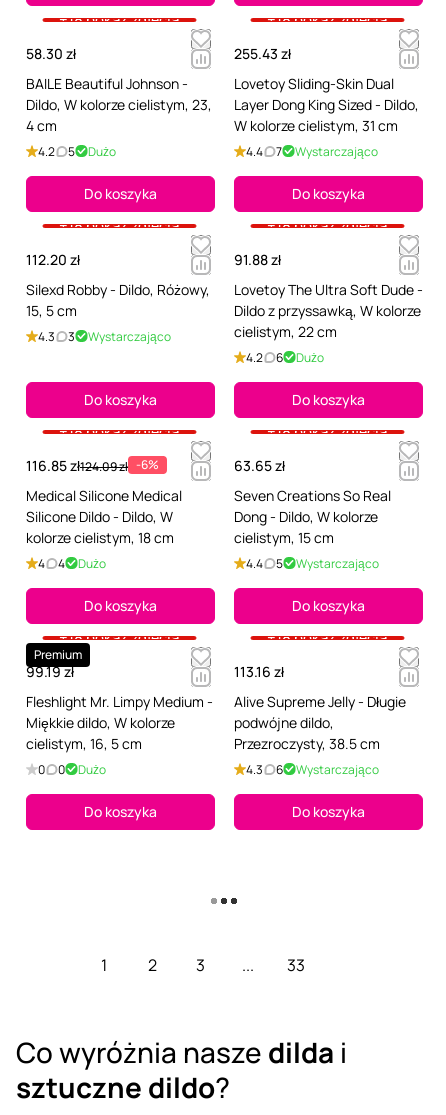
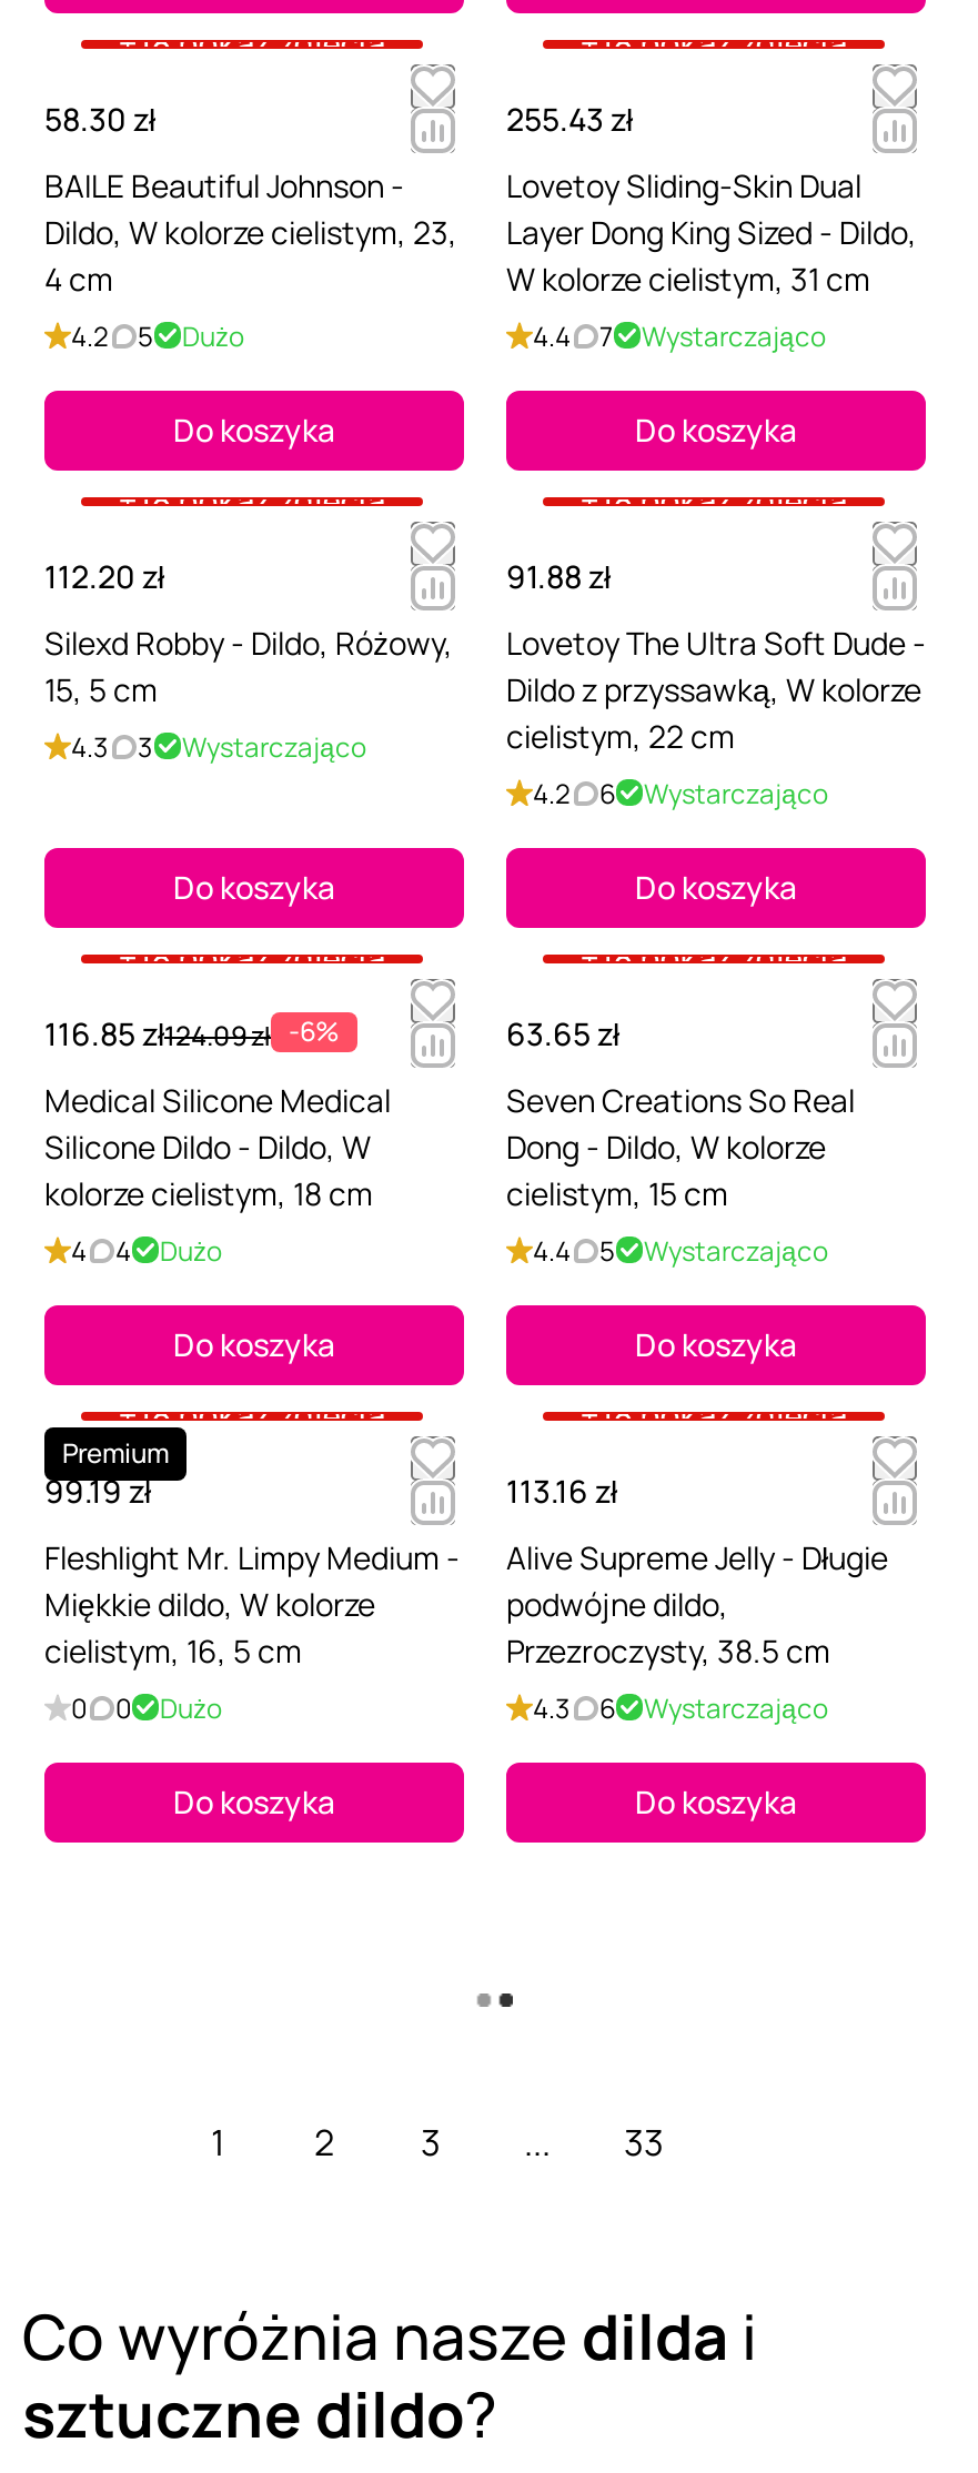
- Dużo
+ Wystarczająco
